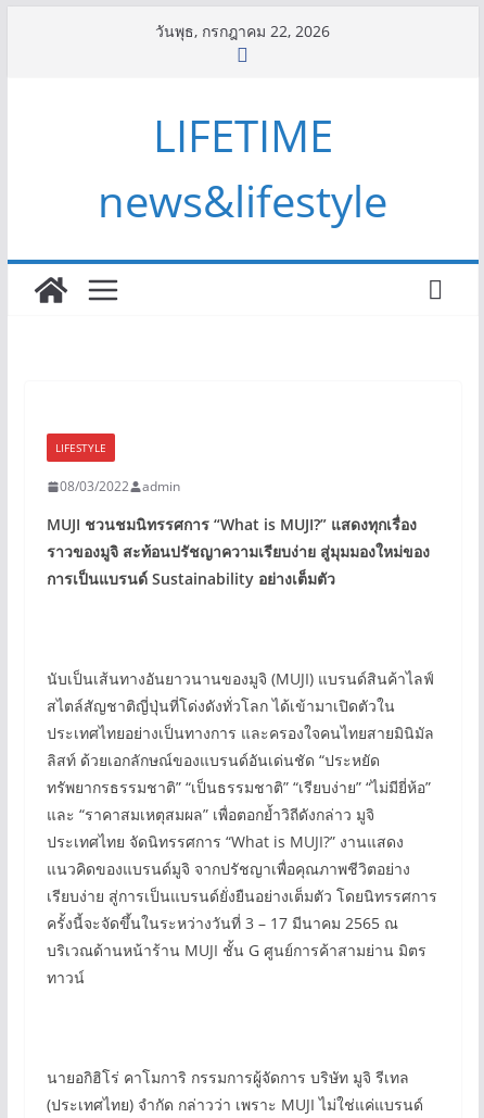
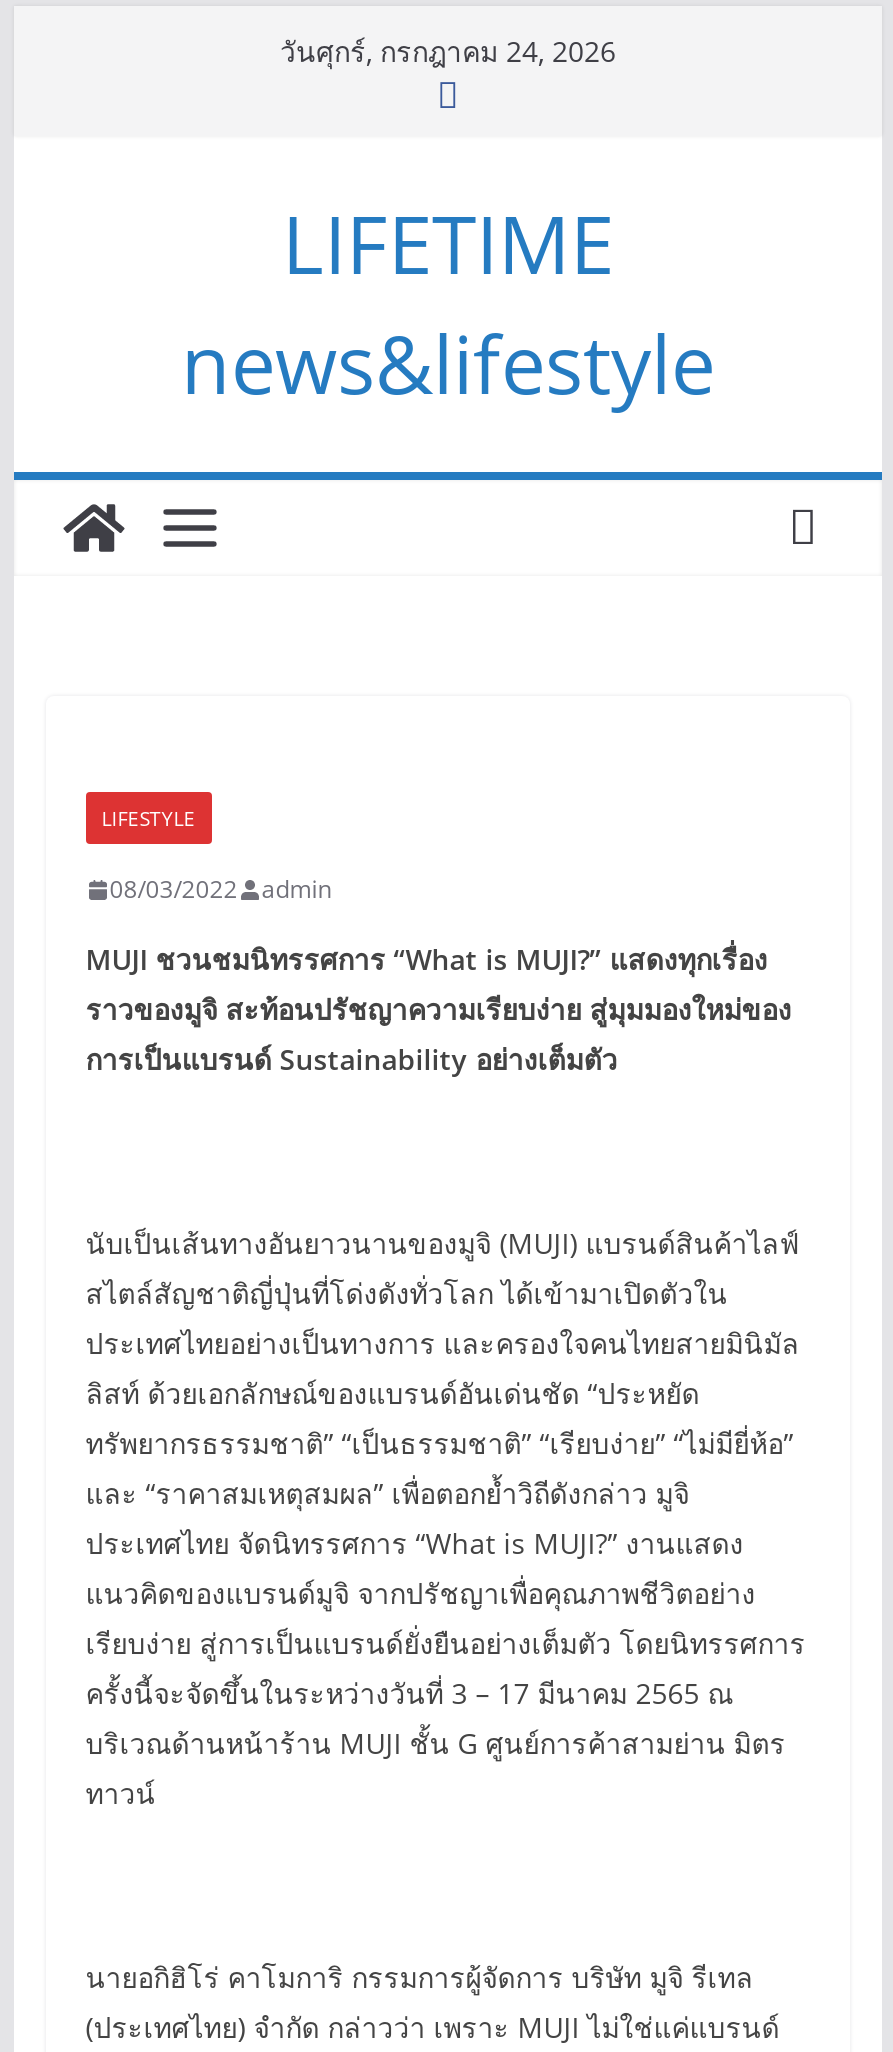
- วันพุธ, กรกฎาคม 22, 2026
+ วันศุกร์, กรกฎาคม 24, 2026
